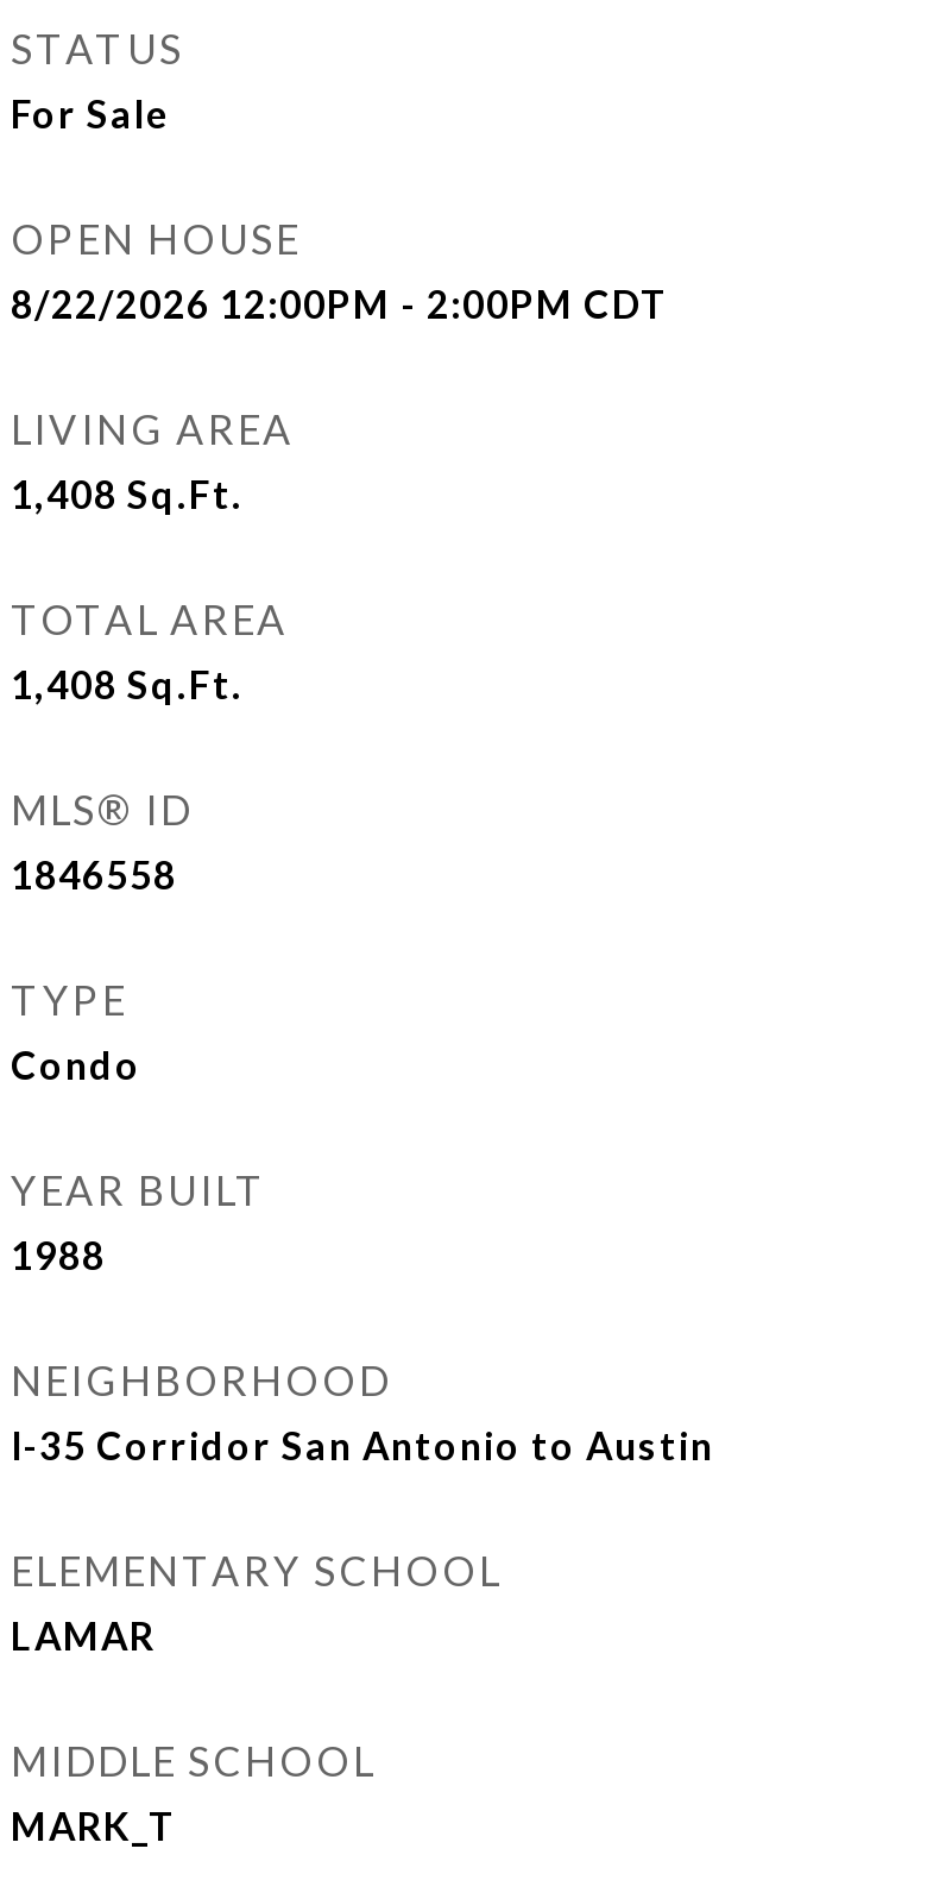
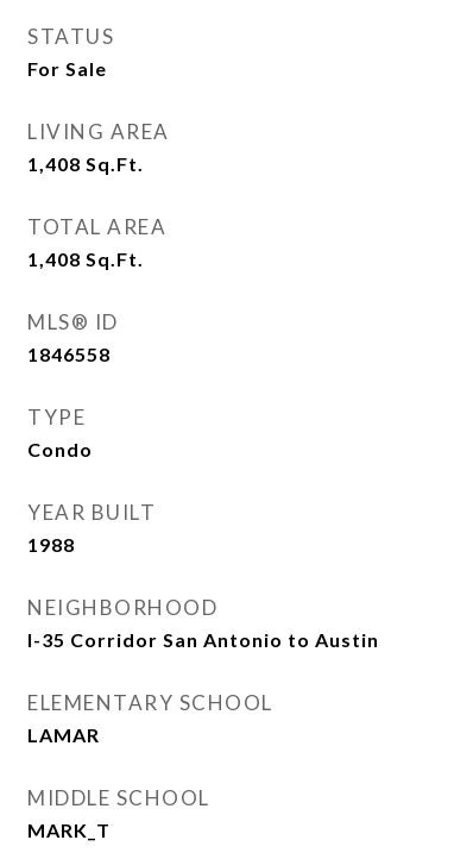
- OPEN HOUSE
- 8/22/2026 12:00PM - 2:00PM CDT
